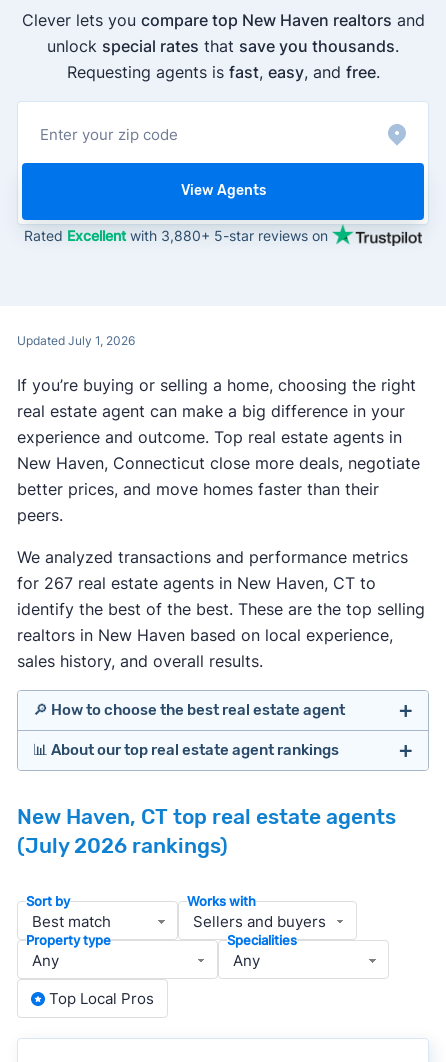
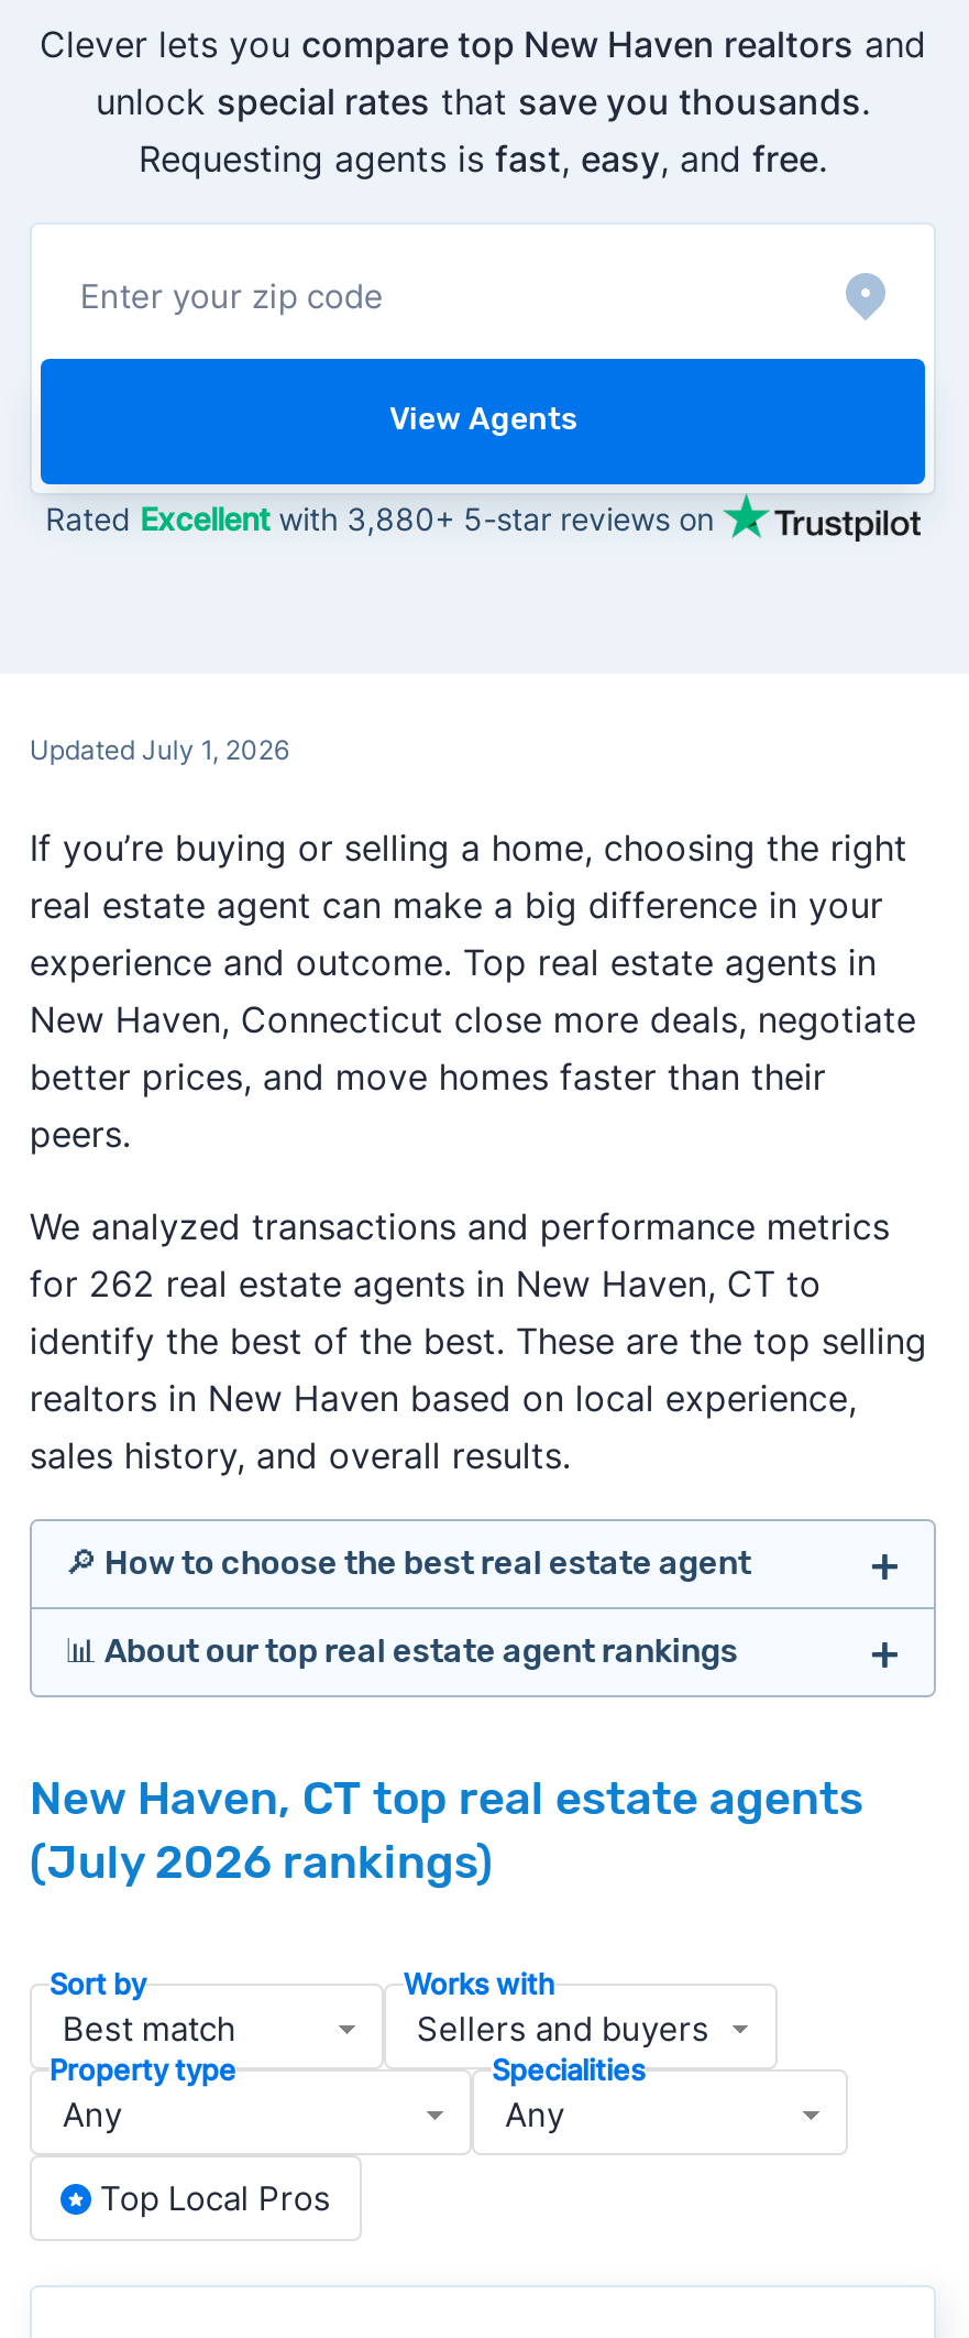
- for 267 real estate agents in New Haven, CT to
+ for 262 real estate agents in New Haven, CT to
